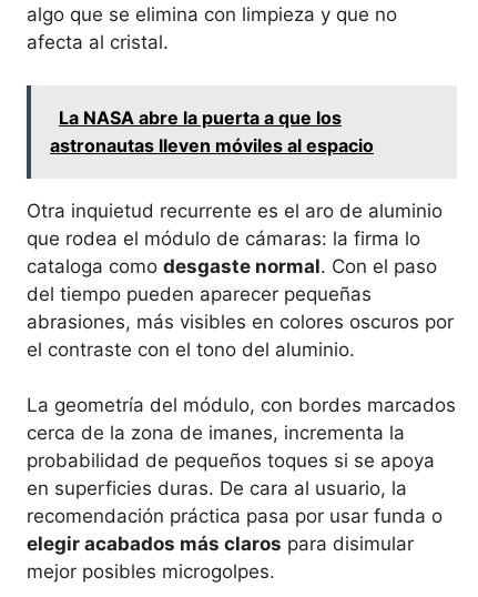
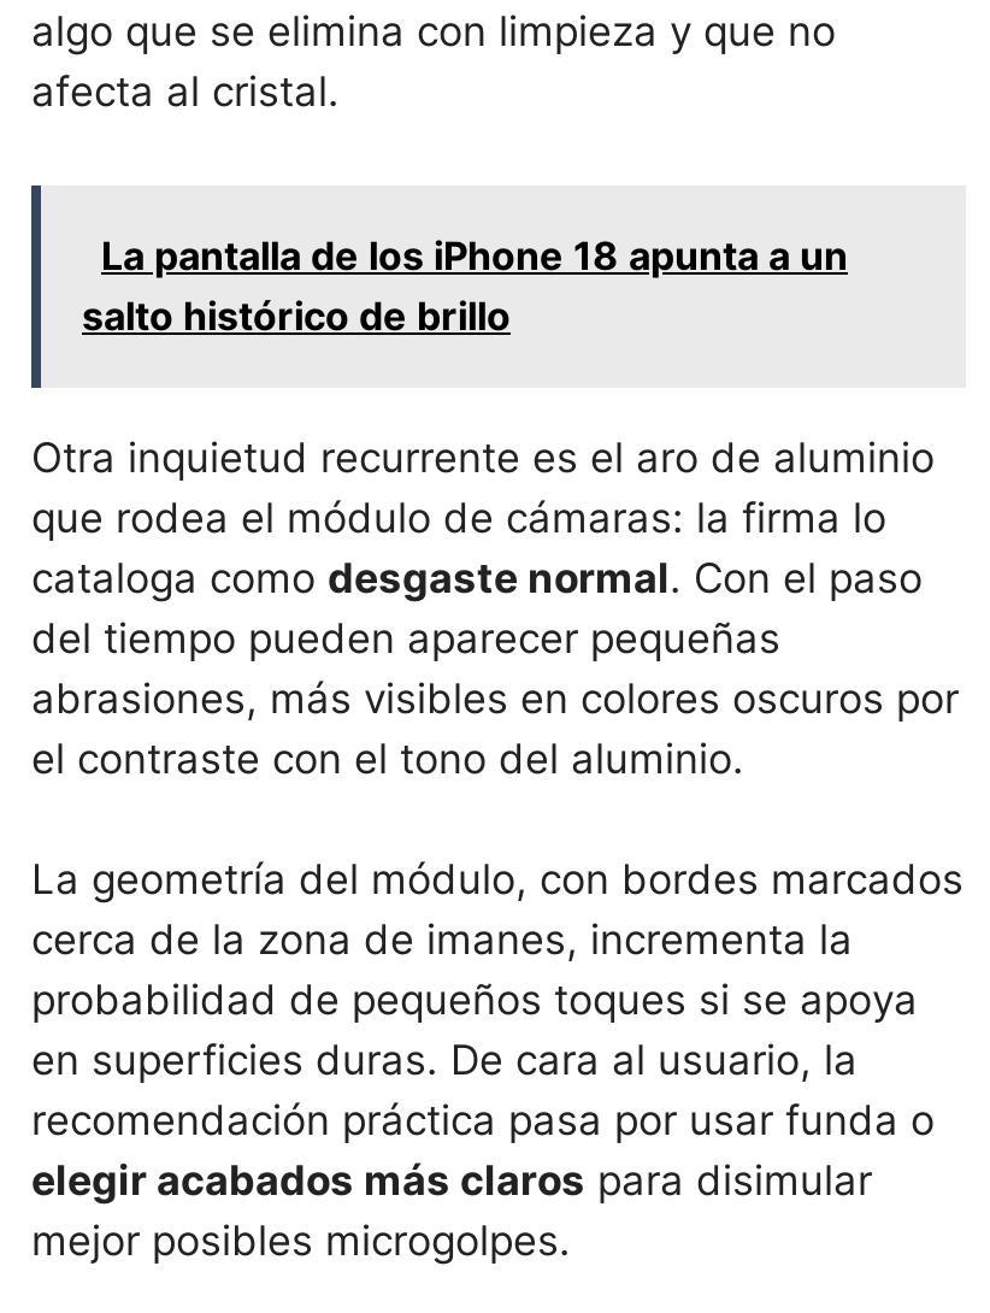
- La NASA abre la puerta a que los
- astronautas lleven móviles al espacio
+ La pantalla de los iPhone 18 apunta a un
+ salto histórico de brillo
